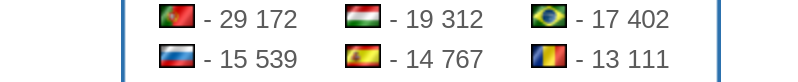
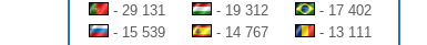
- - 29 172
+ - 29 131
